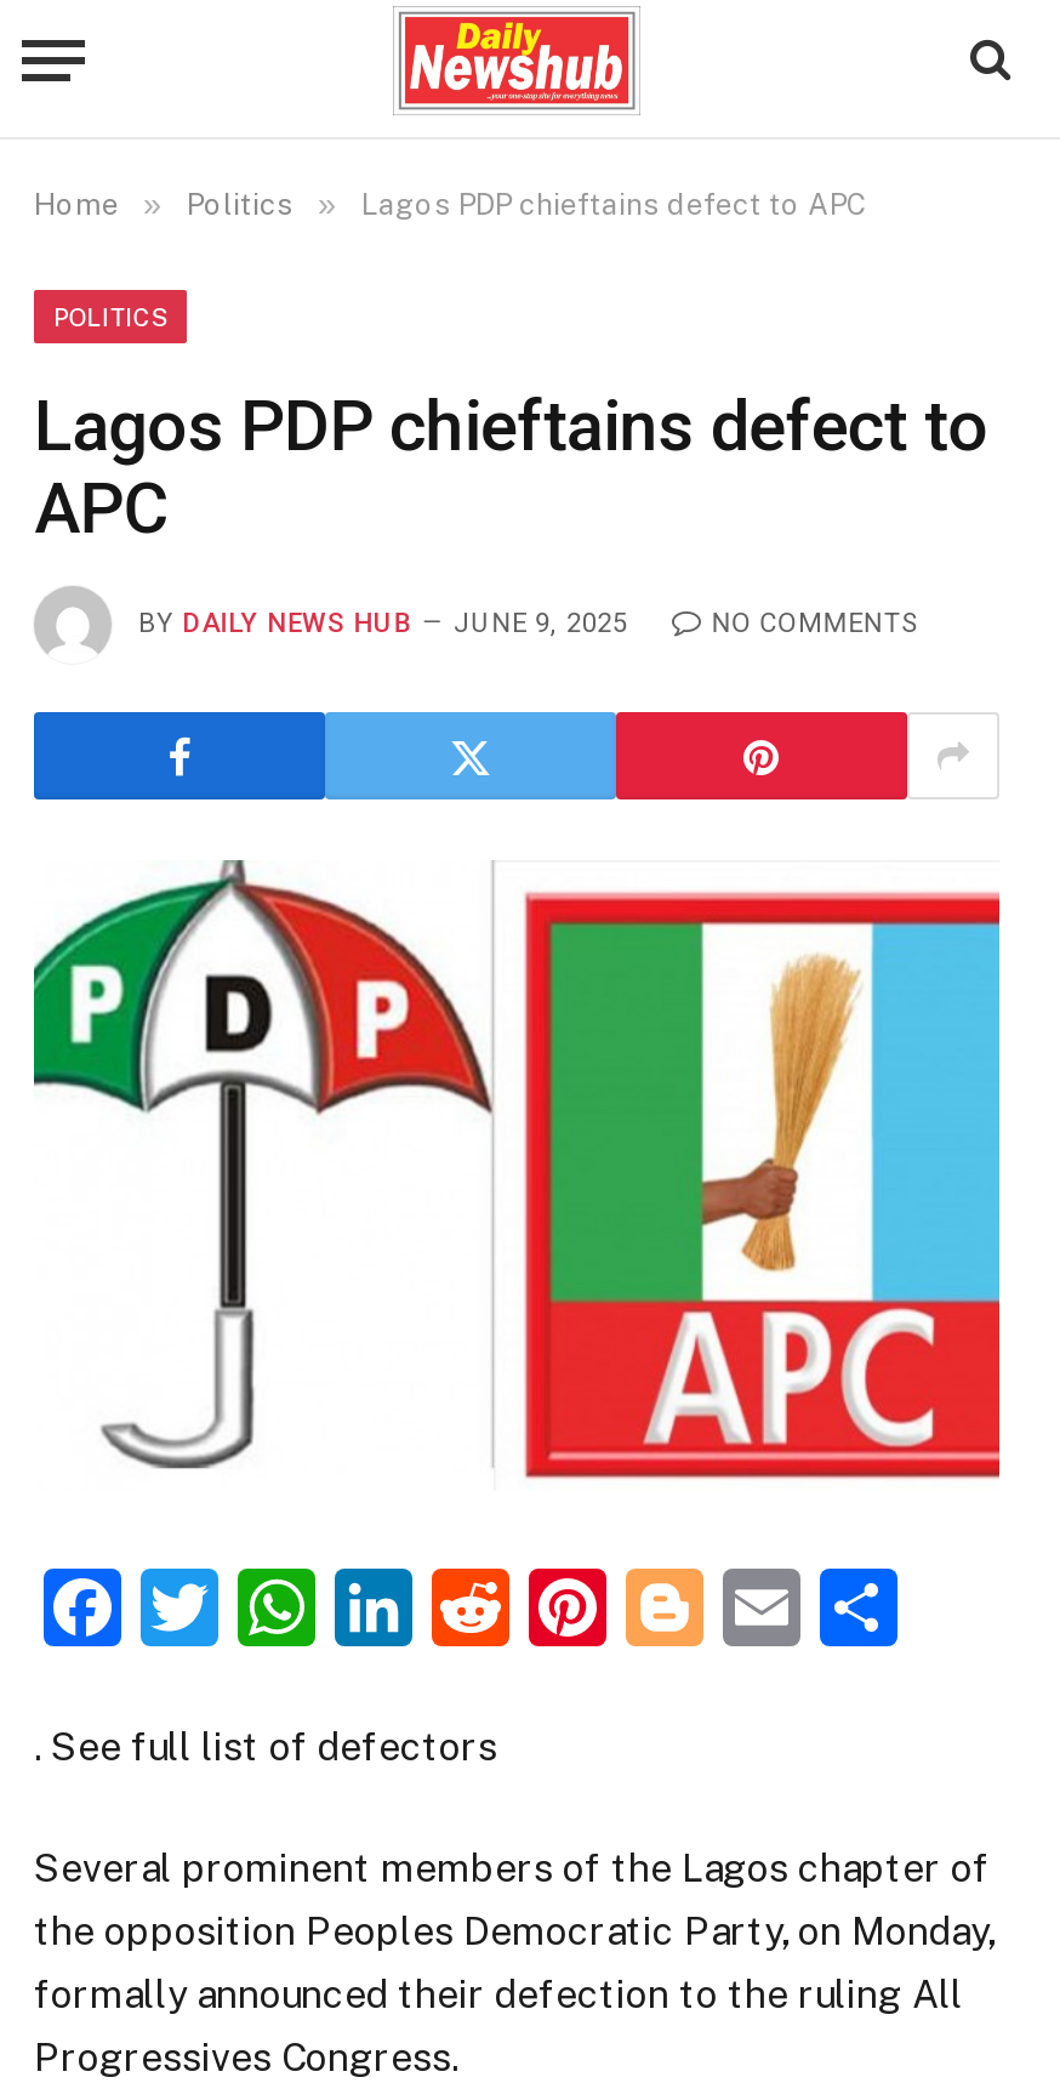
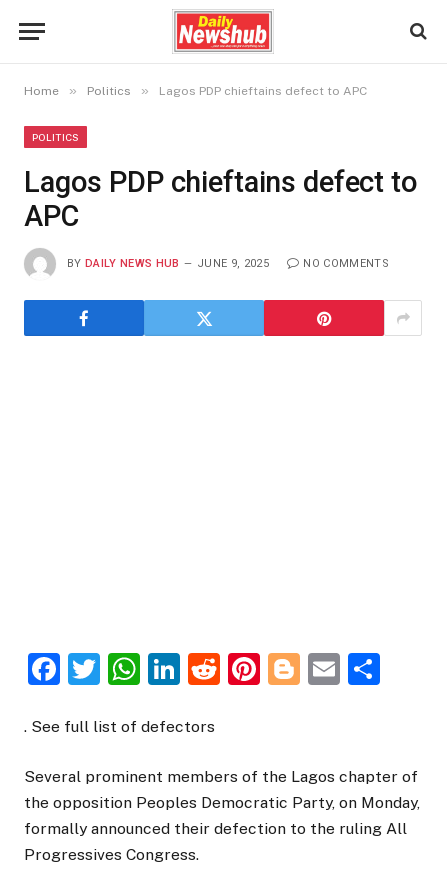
- [image]

- [image]
